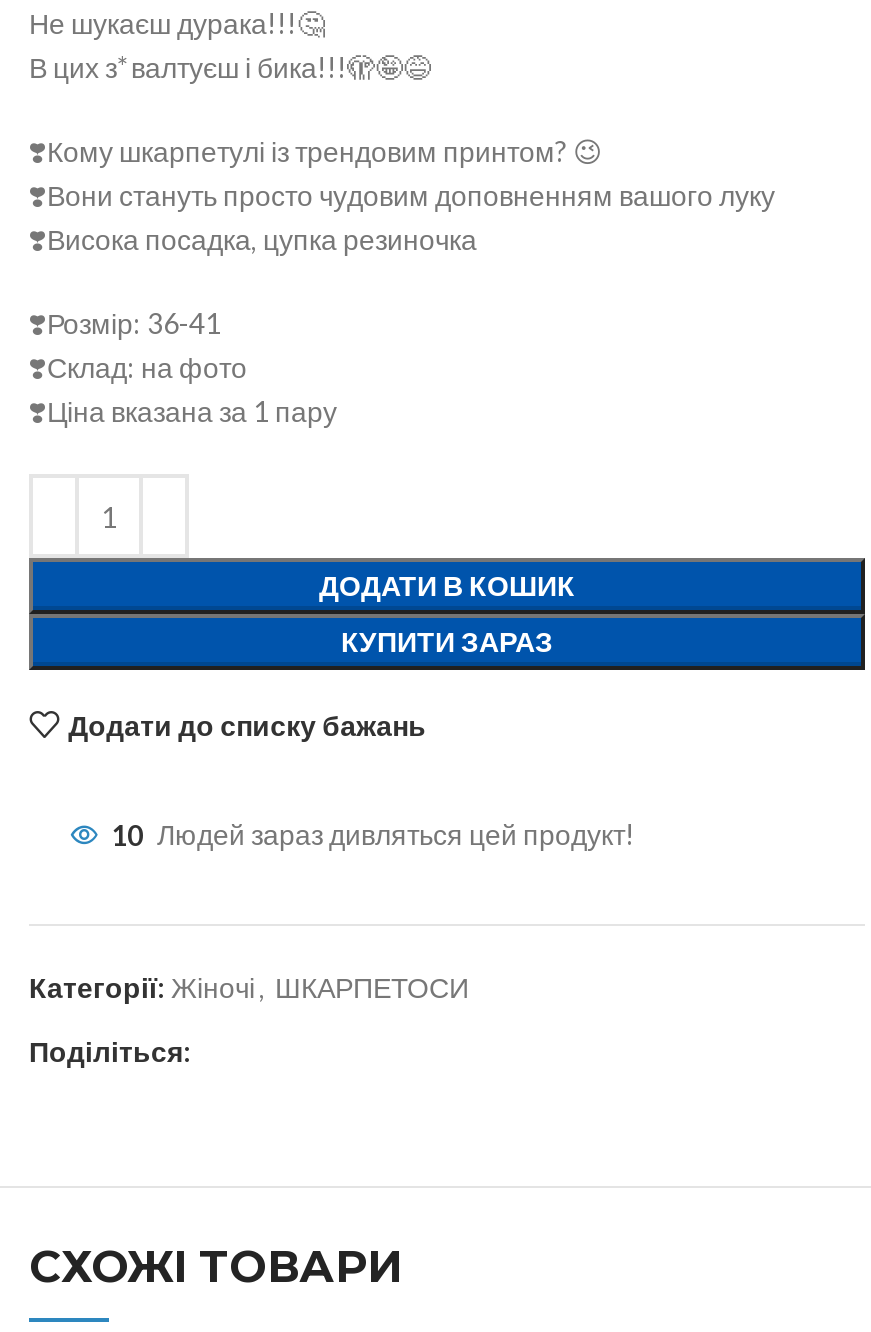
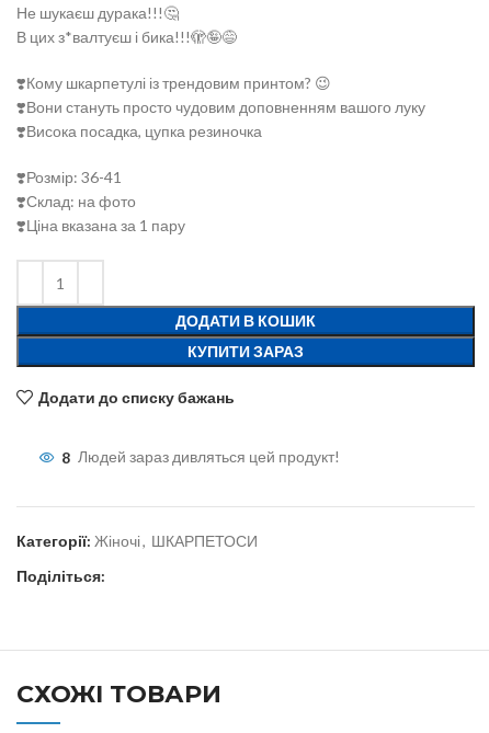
- 10 Людей зараз дивляться цей продукт!
+ 8 Людей зараз дивляться цей продукт!
